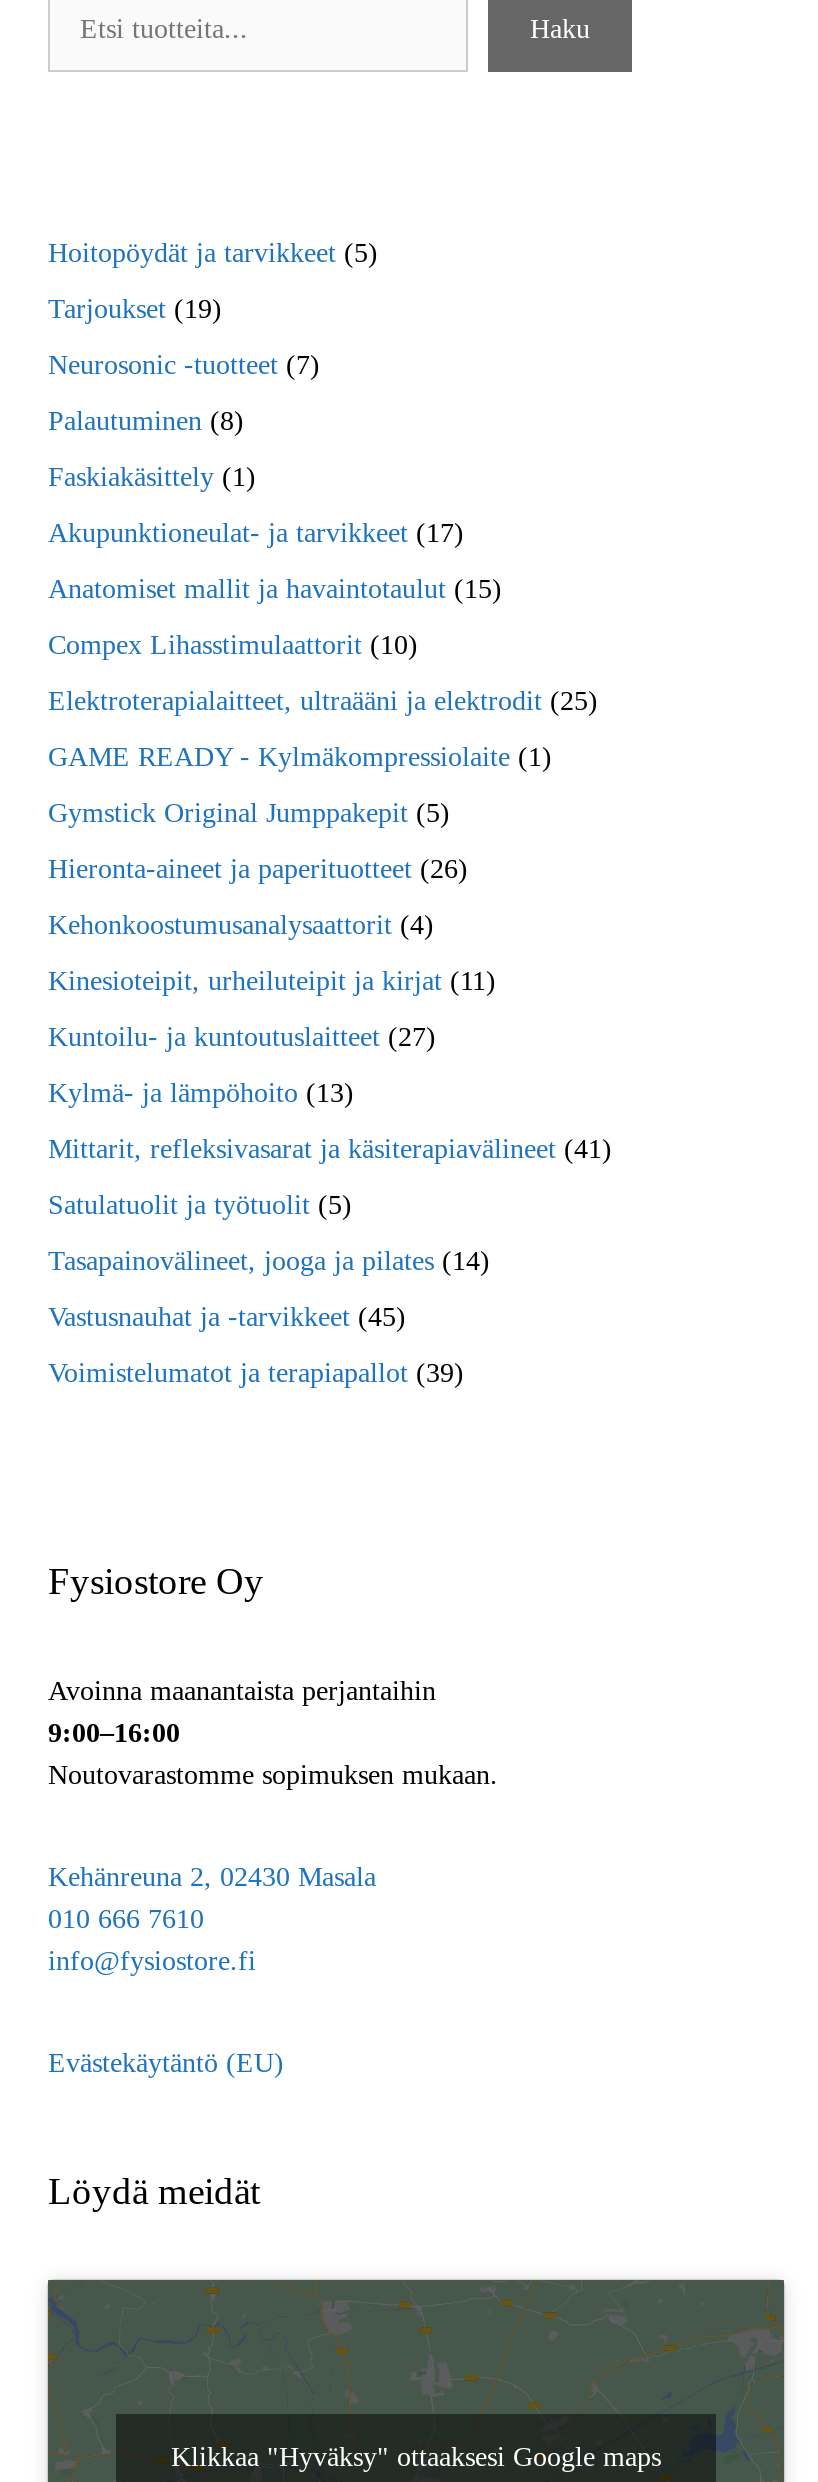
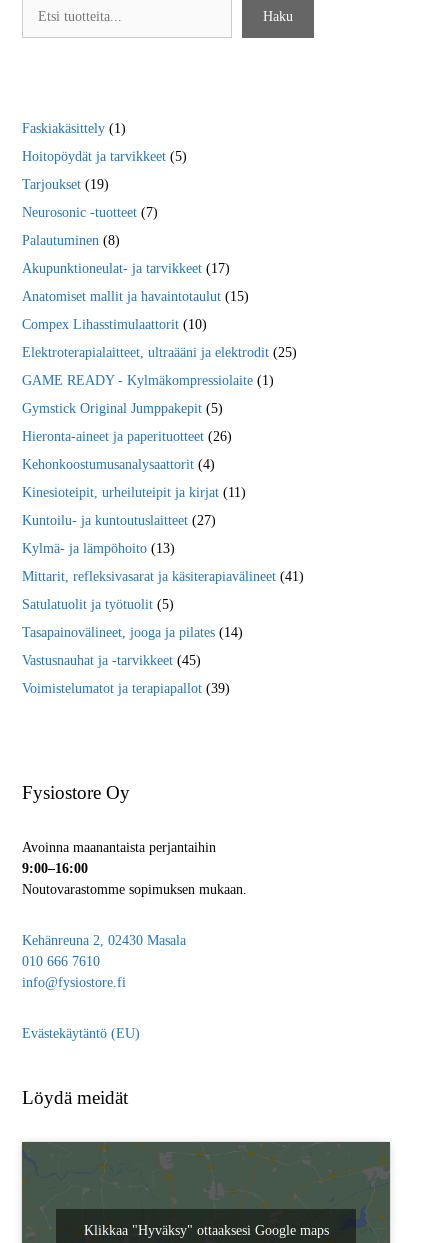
moved down: Hoitopöydät ja tarvikkeet (5) | Tarjoukset (19) | Neurosonic -tuotteet (7) | Palautuminen (8)

moved up: Faskiakäsittely (1)
